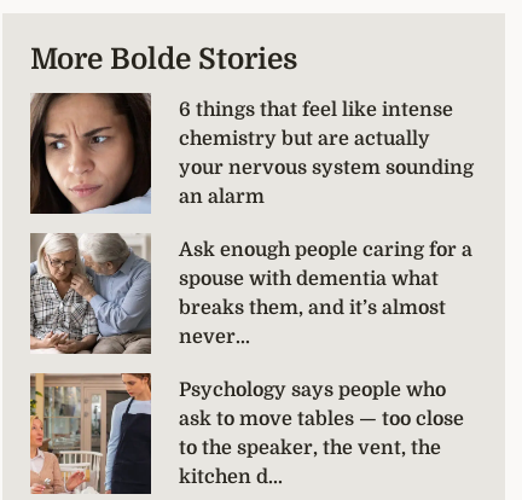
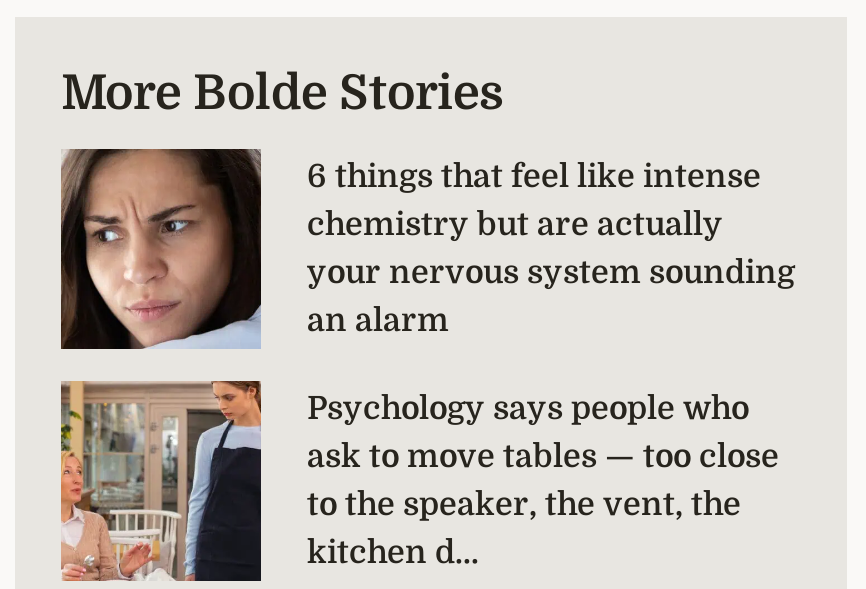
- [image]
- Ask enough people caring for a
- spouse with dementia what
- breaks them, and it’s almost
- never...
